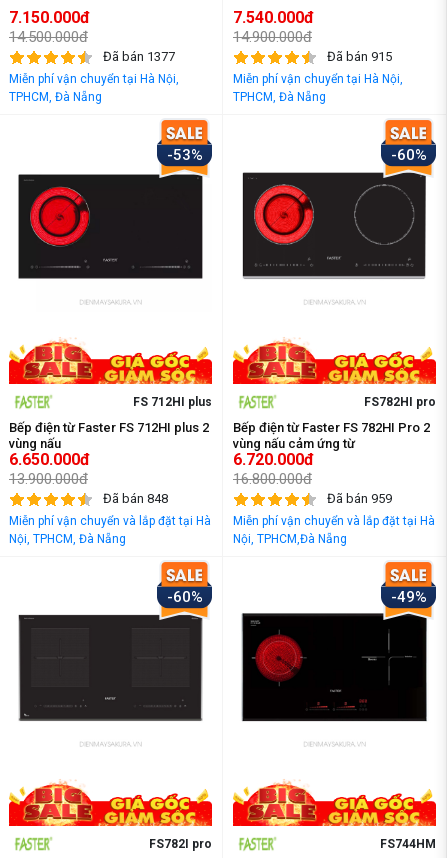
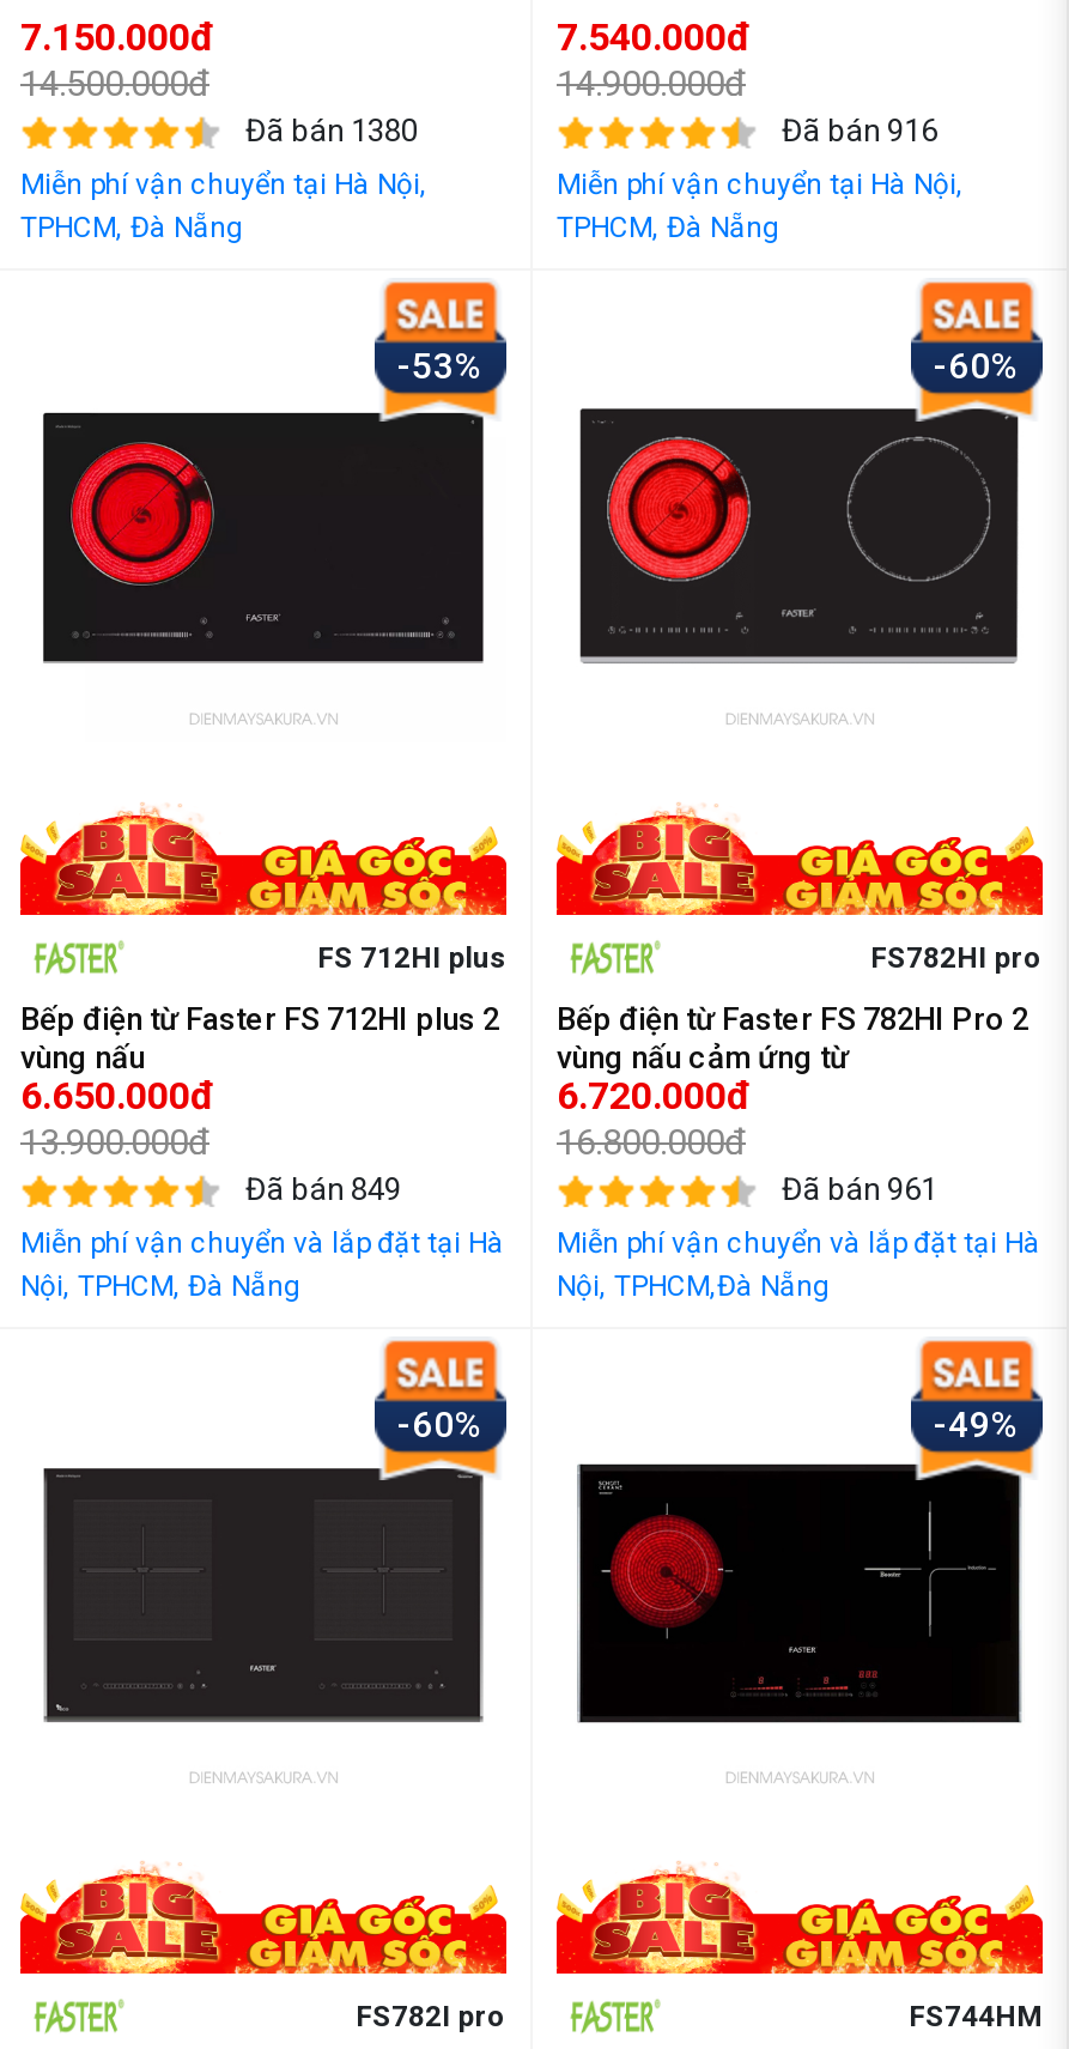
- Đã bán 1377
+ Đã bán 1380

- Đã bán 915
+ Đã bán 916

- Đã bán 848
+ Đã bán 849

- Đã bán 959
+ Đã bán 961
